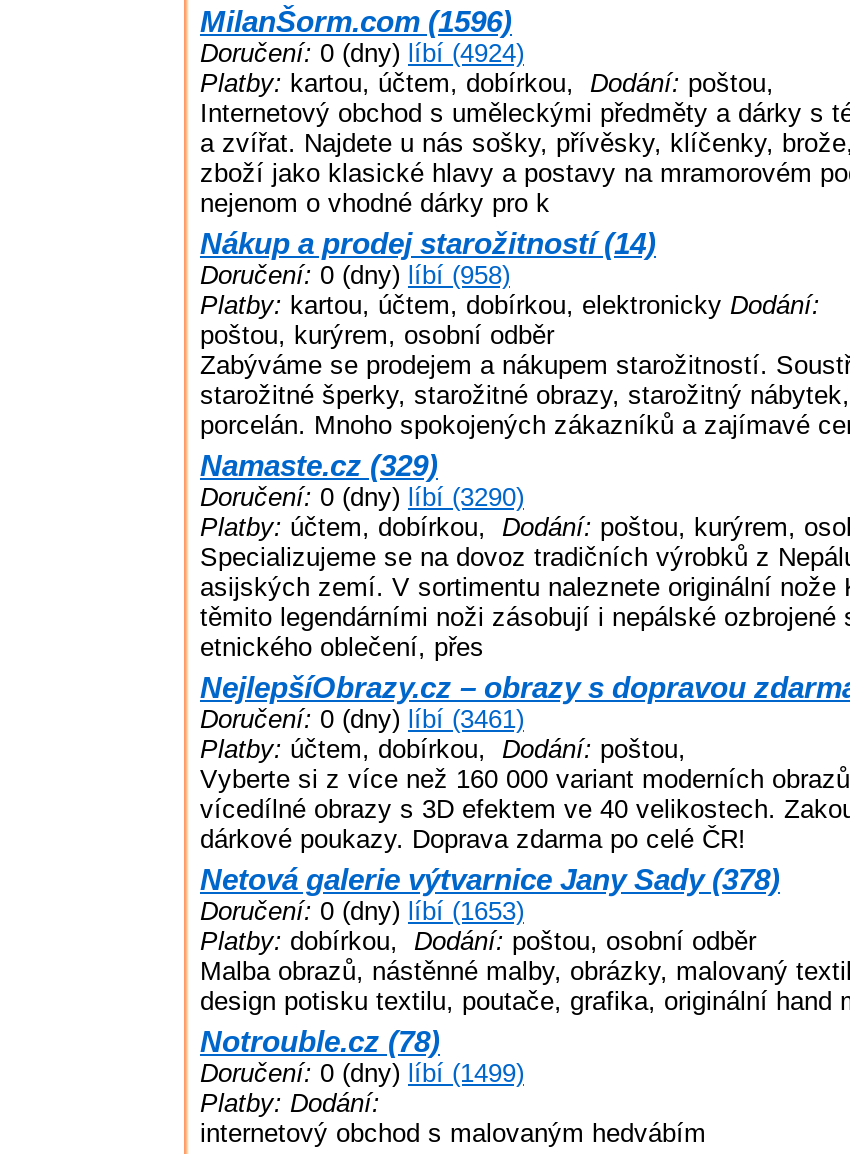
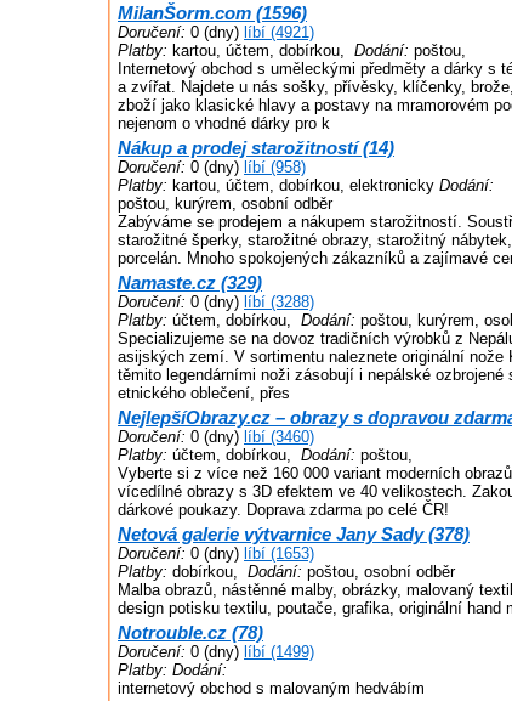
- Doručení: 0 (dny) líbí (4924)
+ Doručení: 0 (dny) líbí (4921)

- Doručení: 0 (dny) líbí (3290)
+ Doručení: 0 (dny) líbí (3288)

- Doručení: 0 (dny) líbí (3461)
+ Doručení: 0 (dny) líbí (3460)
